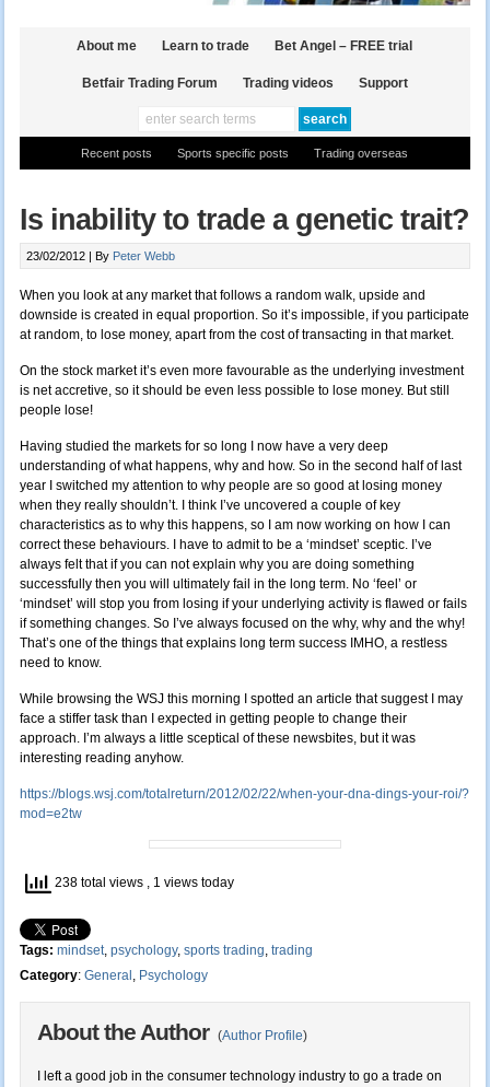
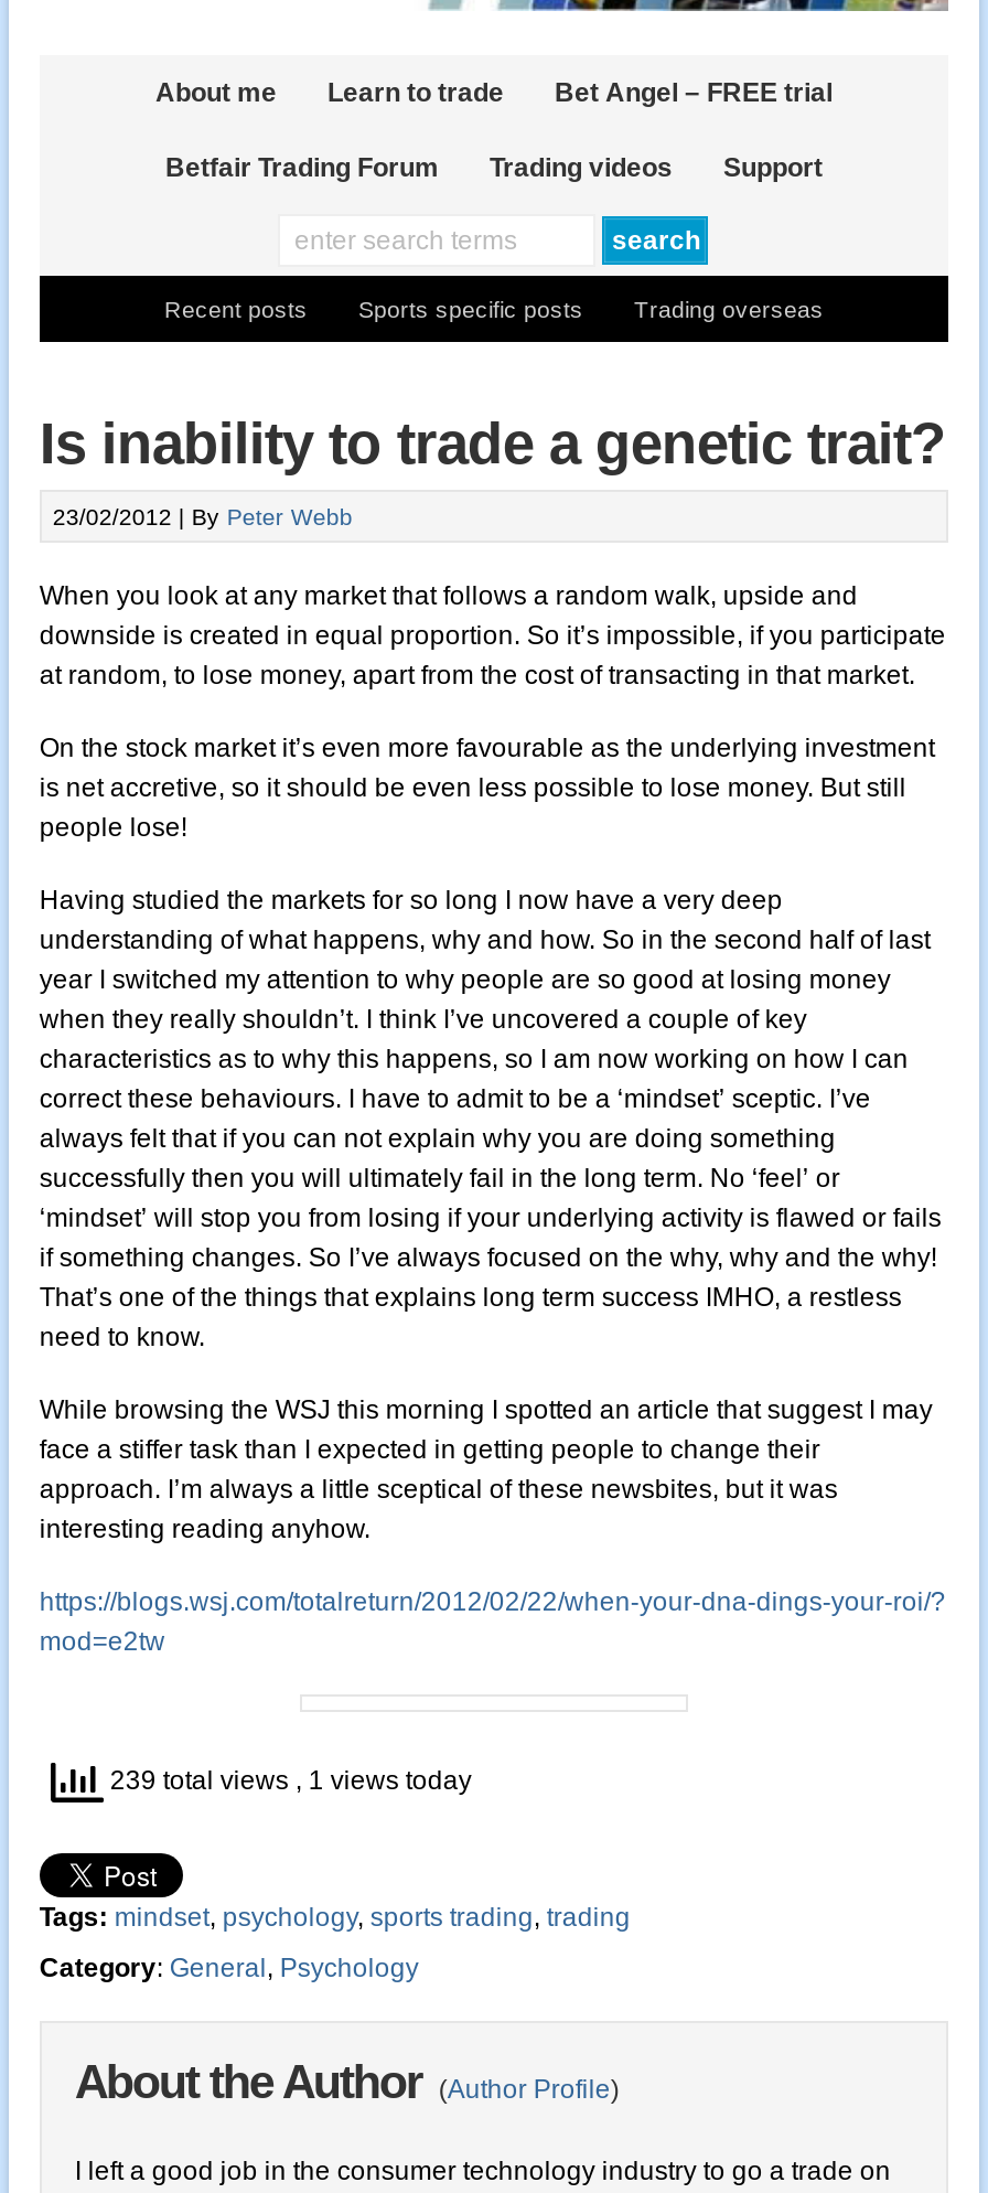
- 238 total views, 1 views today
+ 239 total views, 1 views today
